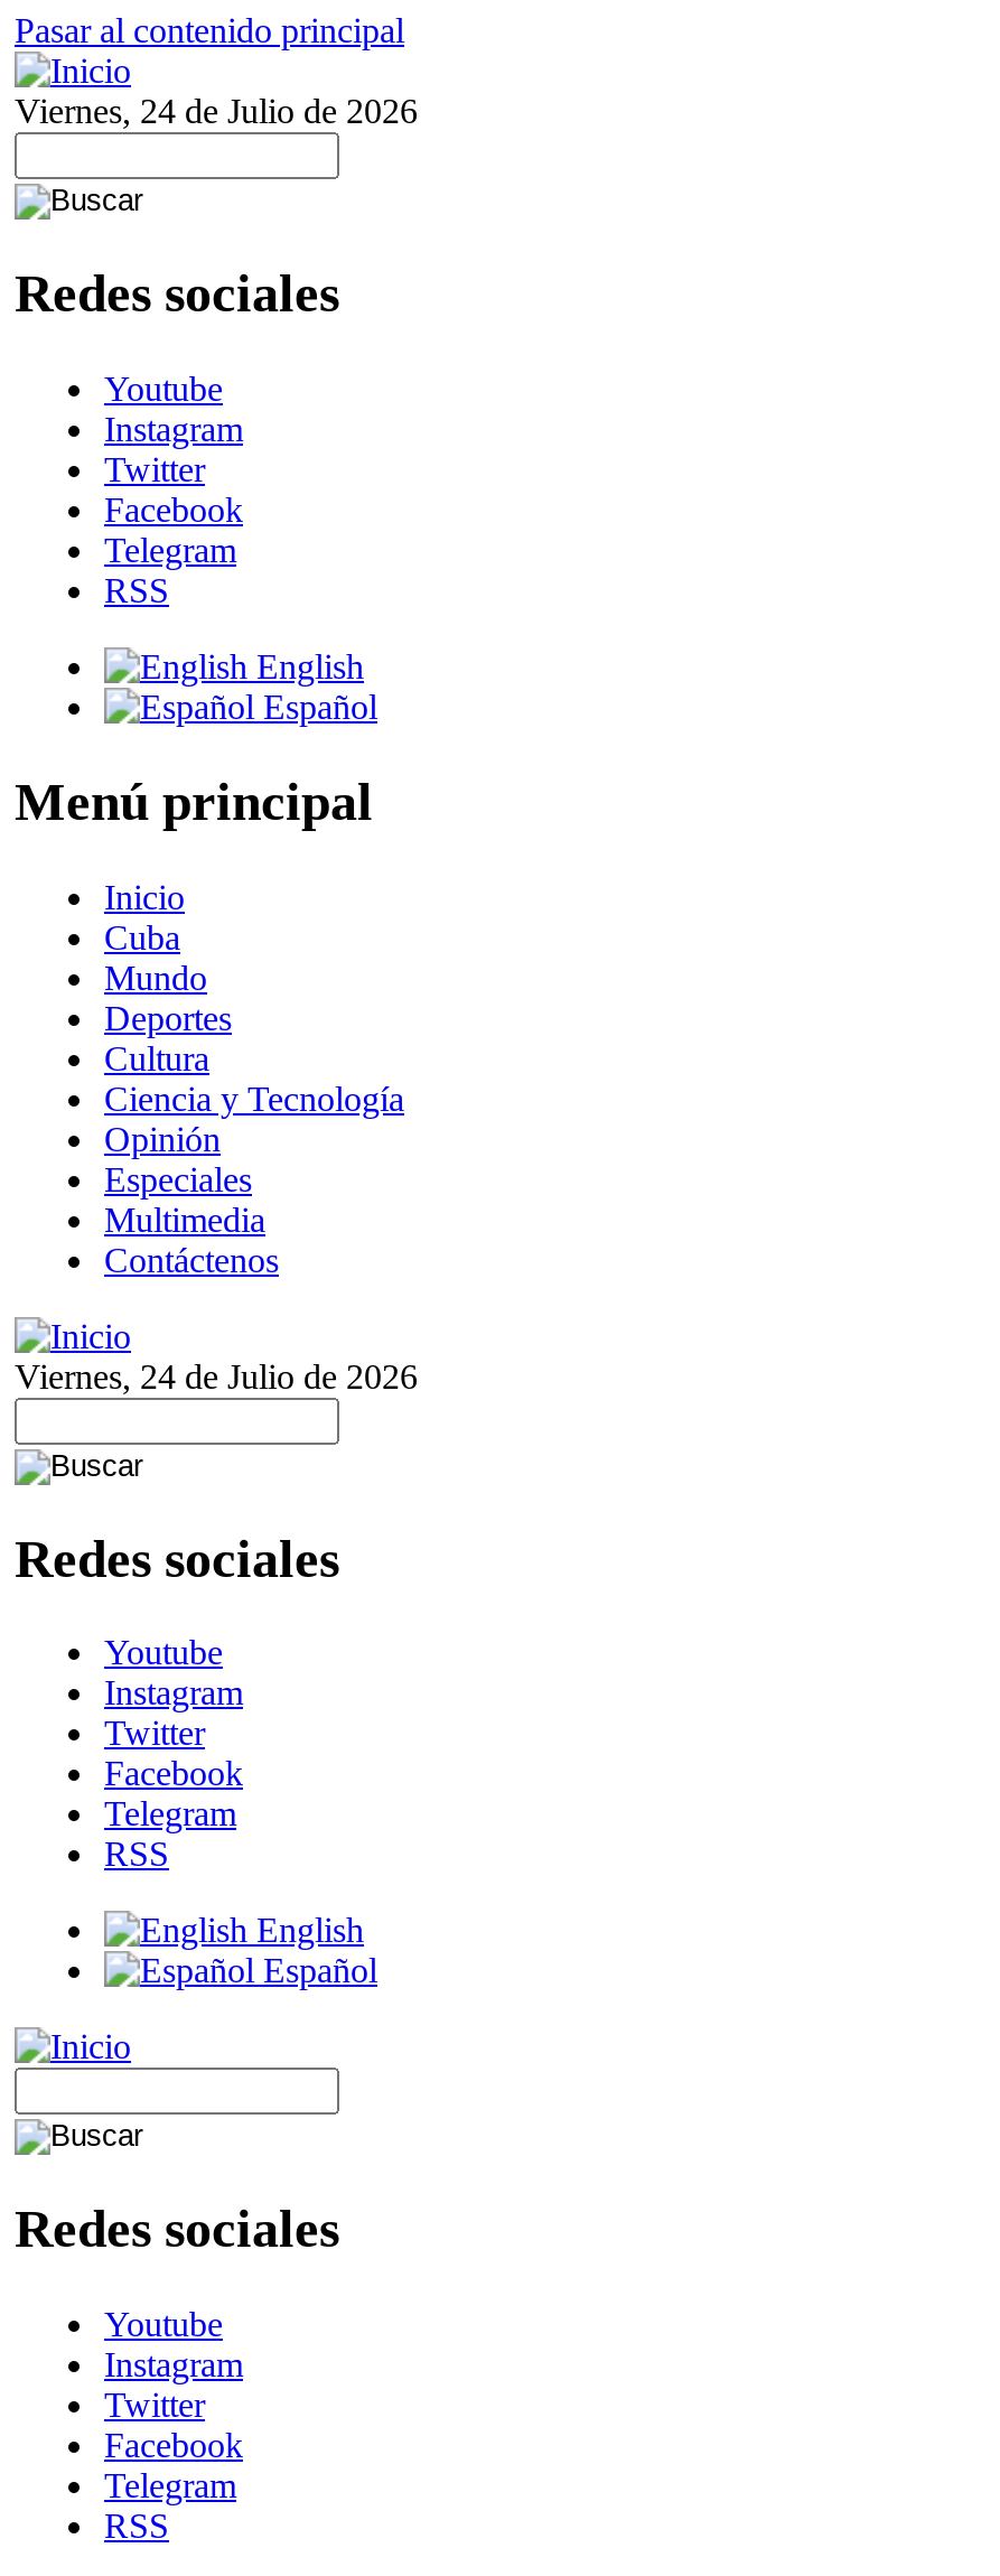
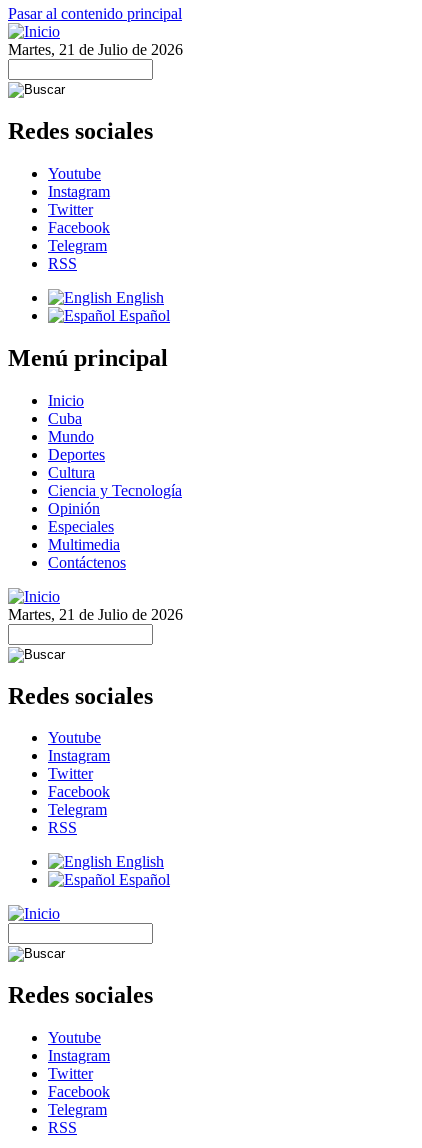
- Viernes, 24 de Julio de 2026
+ Martes, 21 de Julio de 2026

- Viernes, 24 de Julio de 2026
+ Martes, 21 de Julio de 2026
